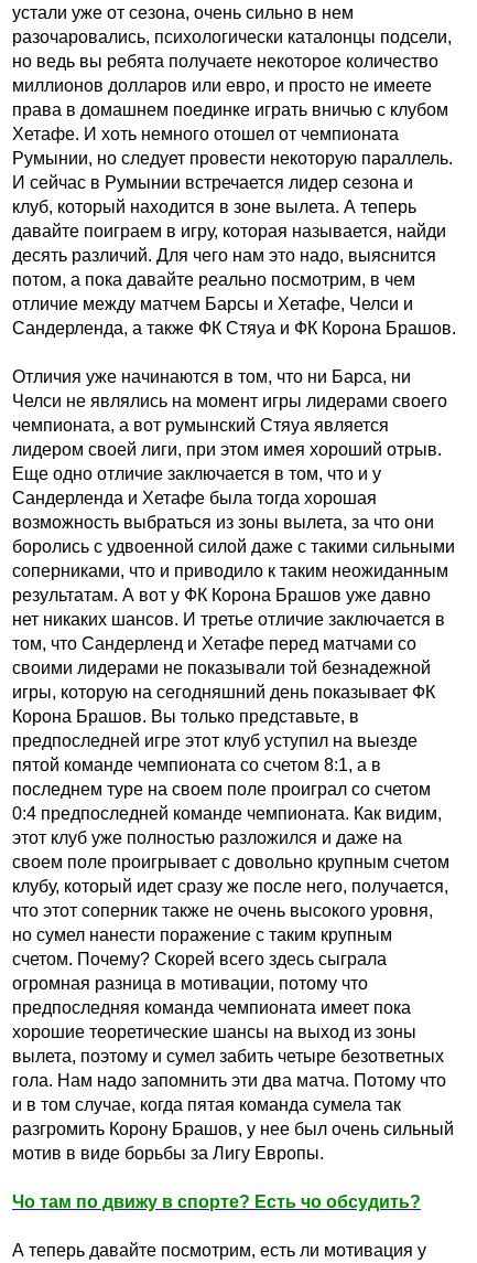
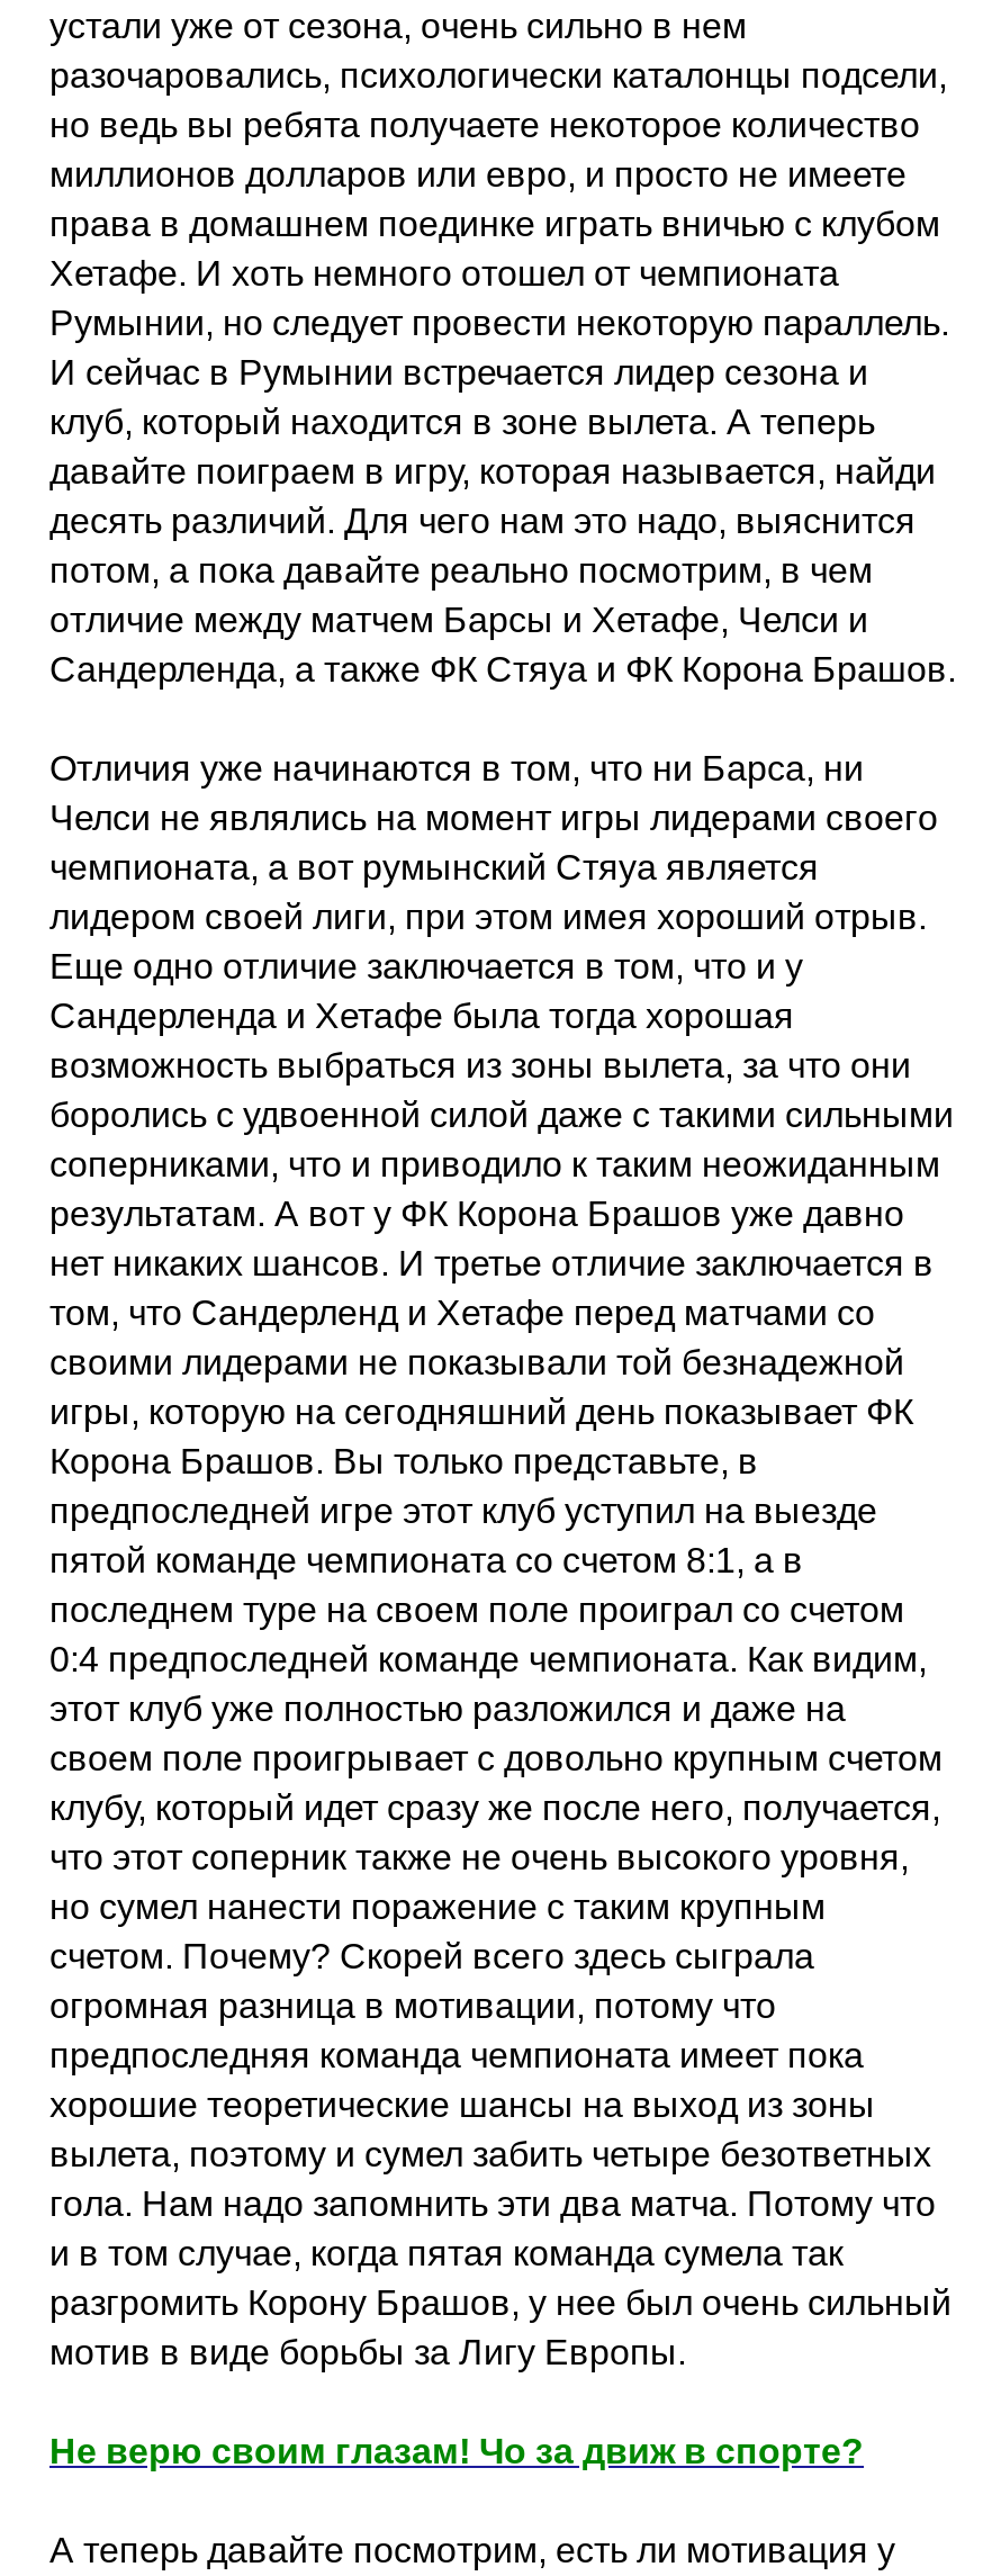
- Чо там по движу в спорте? Есть чо обсудить?
+ Не верю своим глазам! Чо за движ в спорте?
